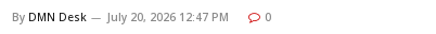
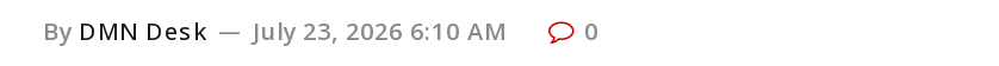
- By DMN Desk July 20, 2026 12:47 PM
+ By DMN Desk July 23, 2026 6:10 AM
